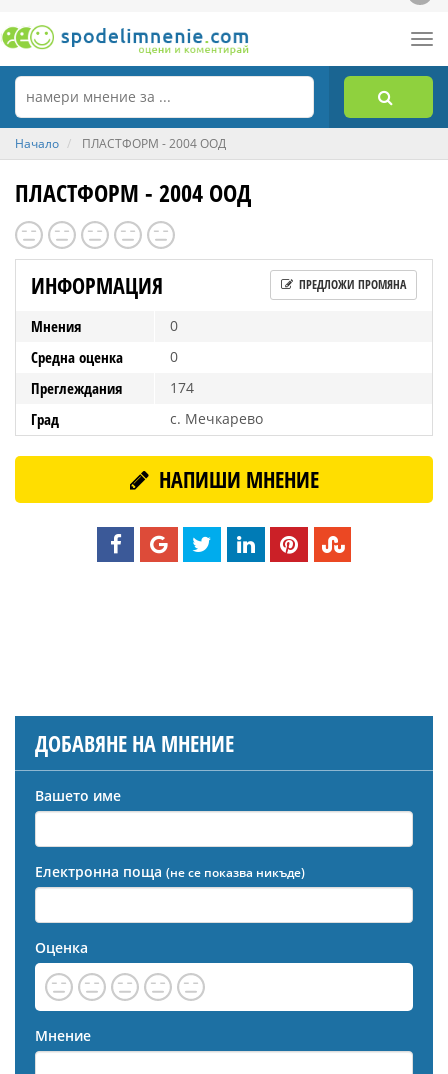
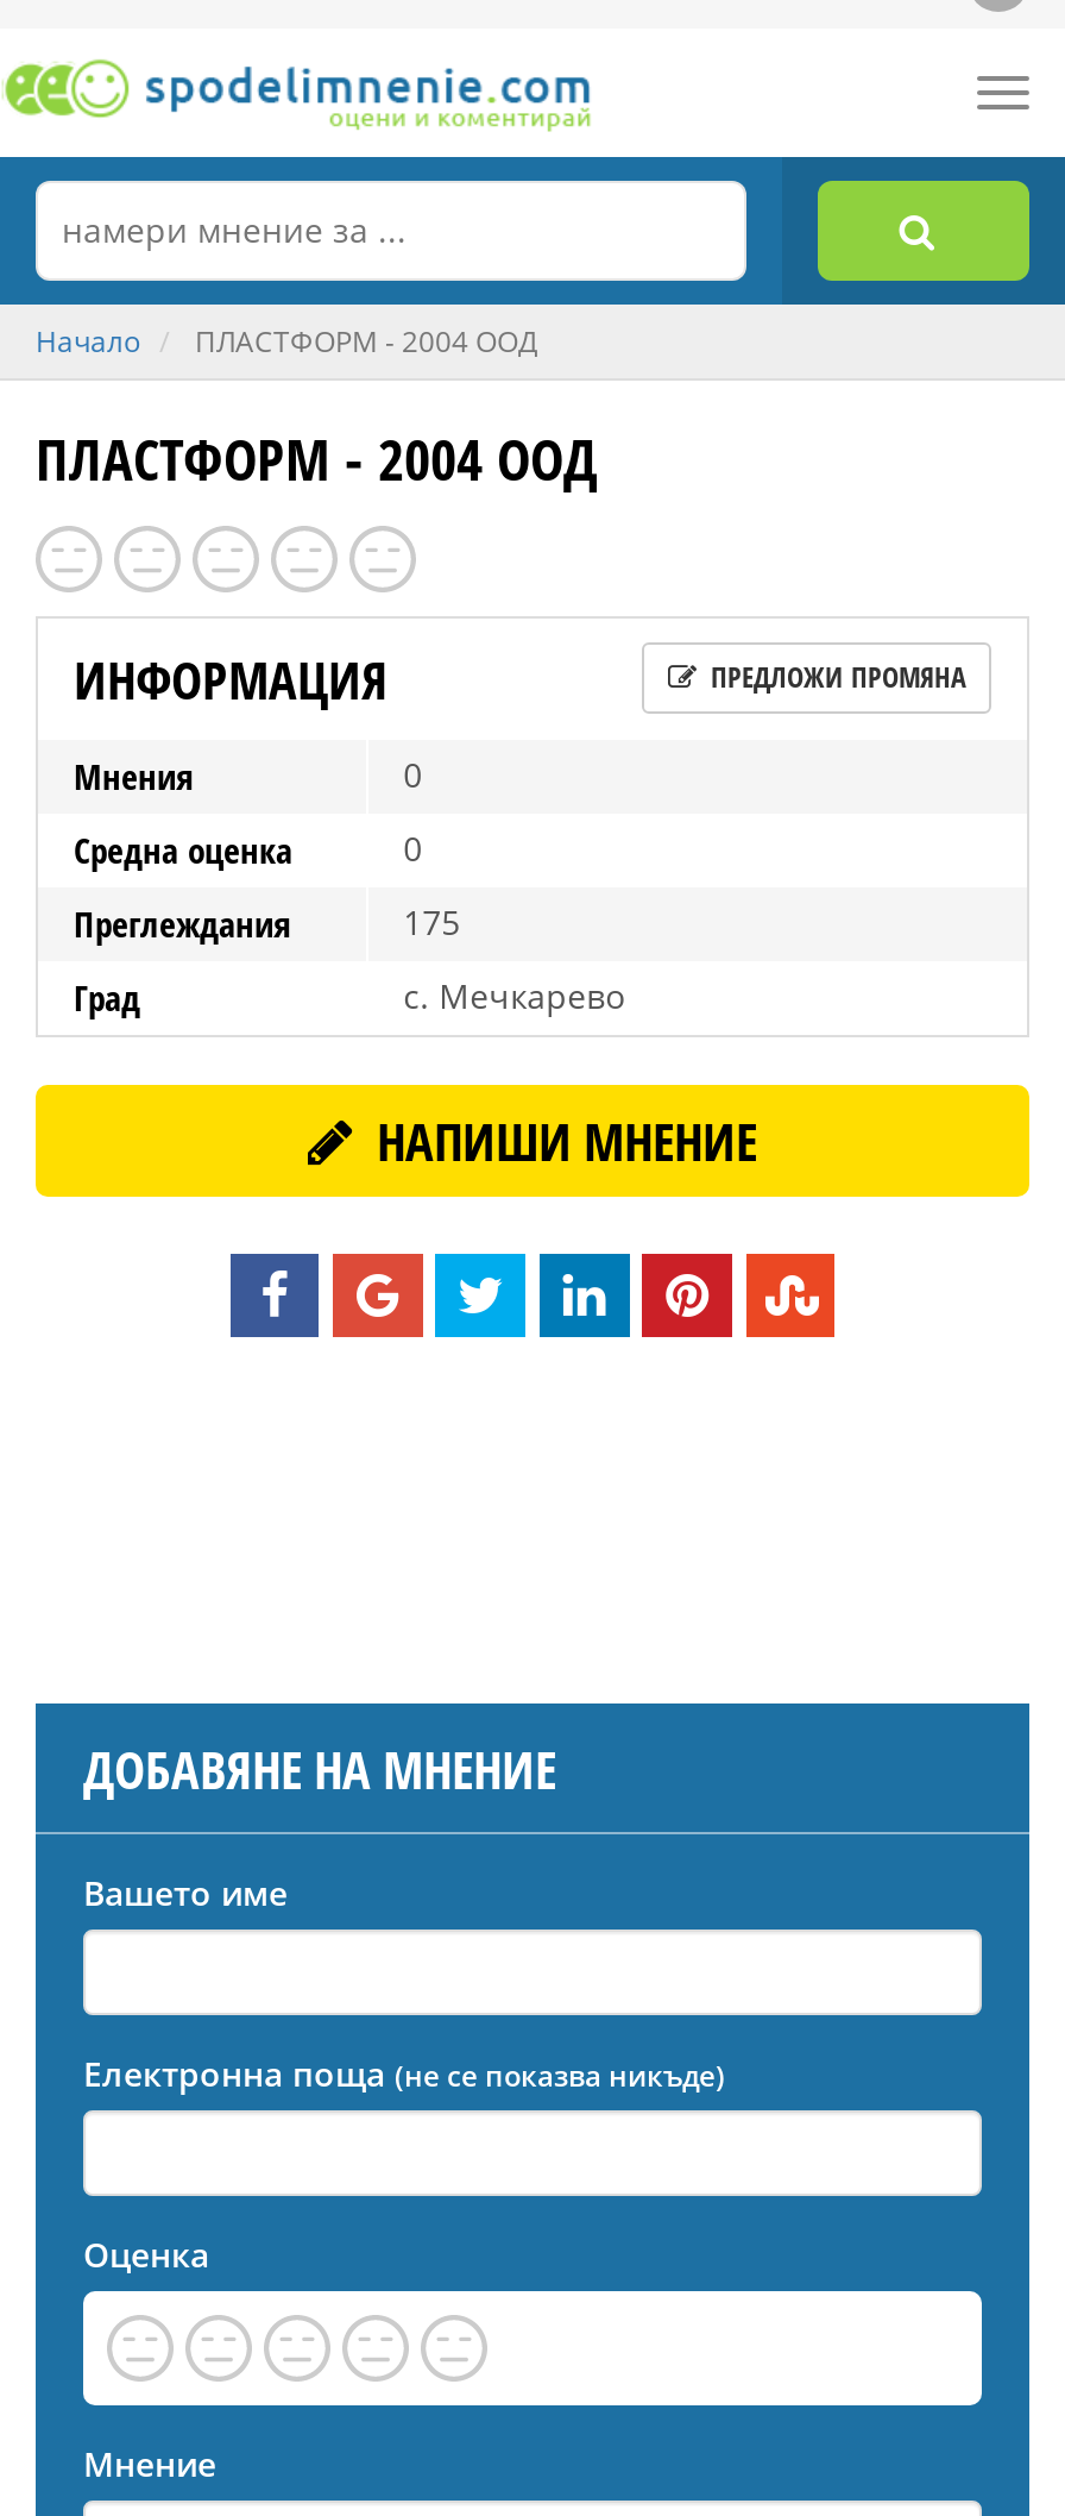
- 174
+ 175
